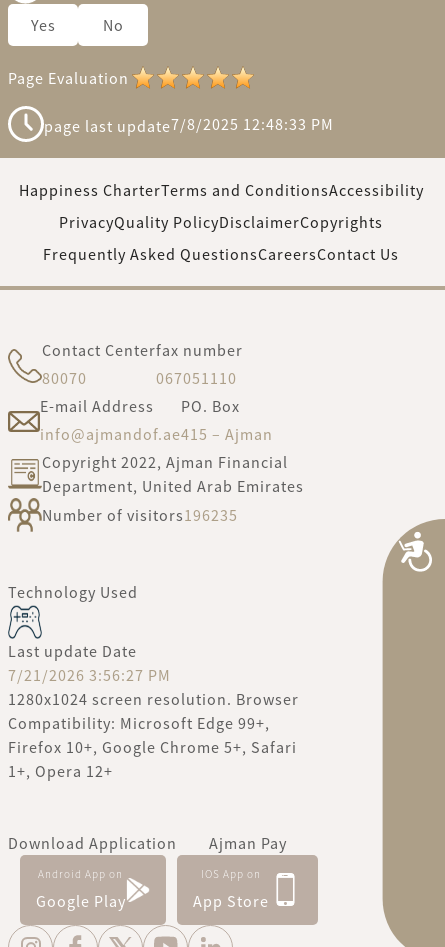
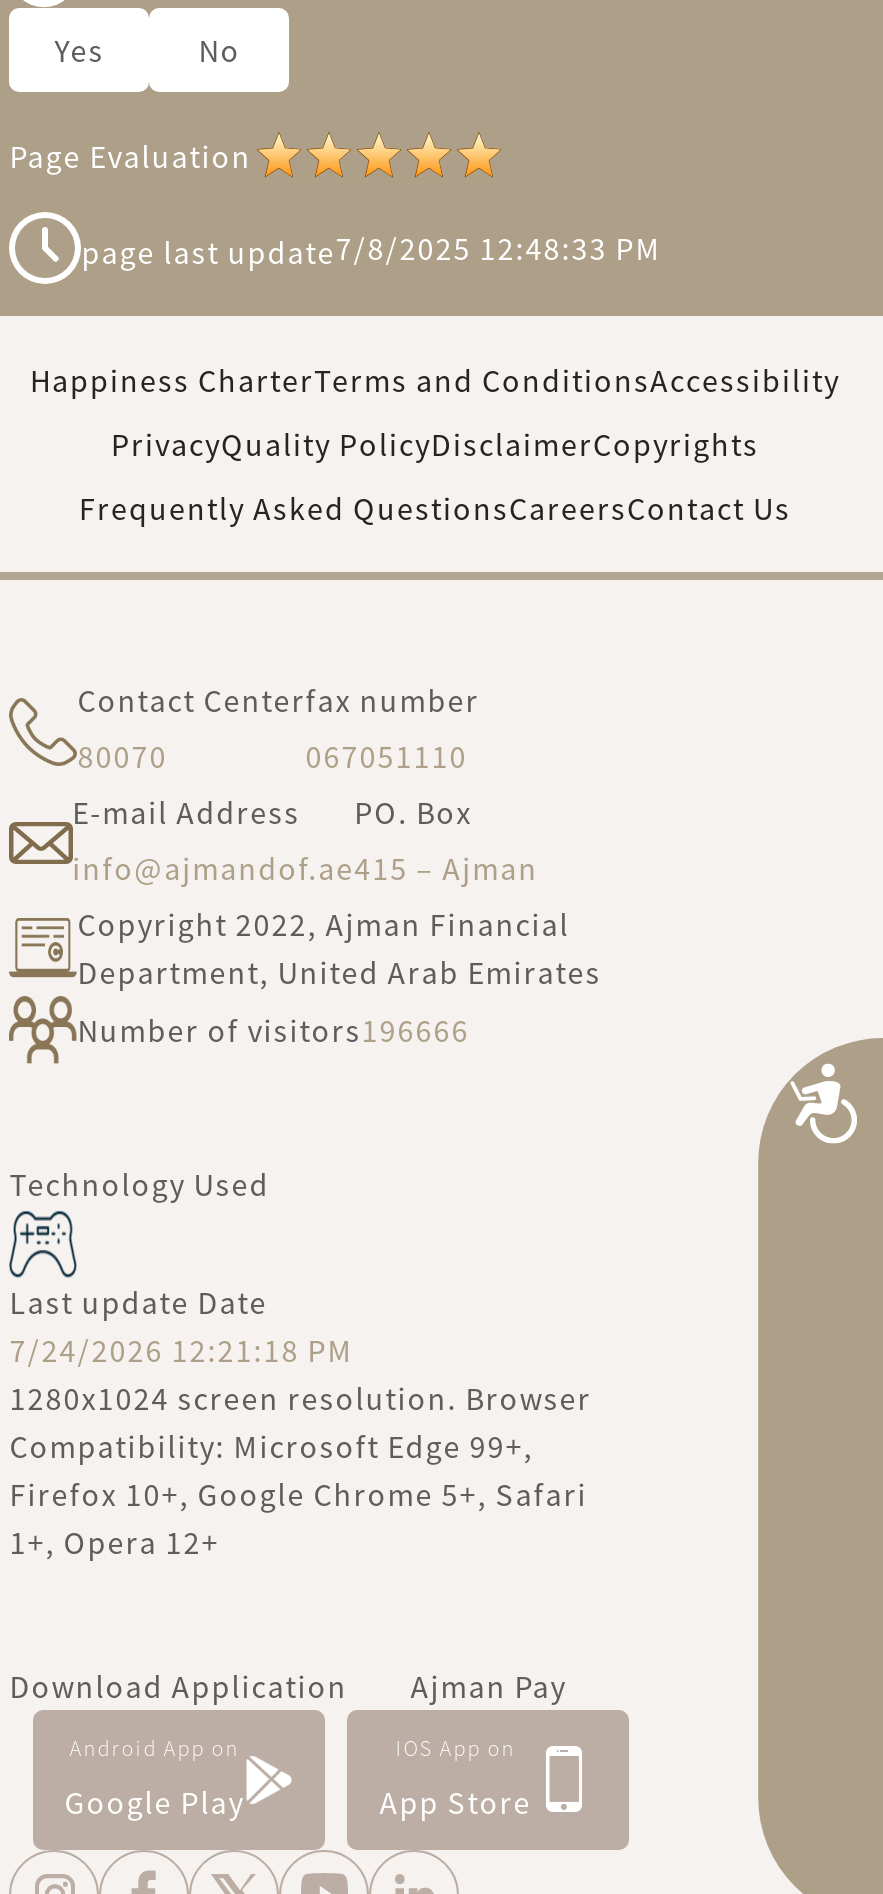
- Number of visitors 196235
+ Number of visitors 196666

- 7/21/2026 3:56:27 PM
+ 7/24/2026 12:21:18 PM
